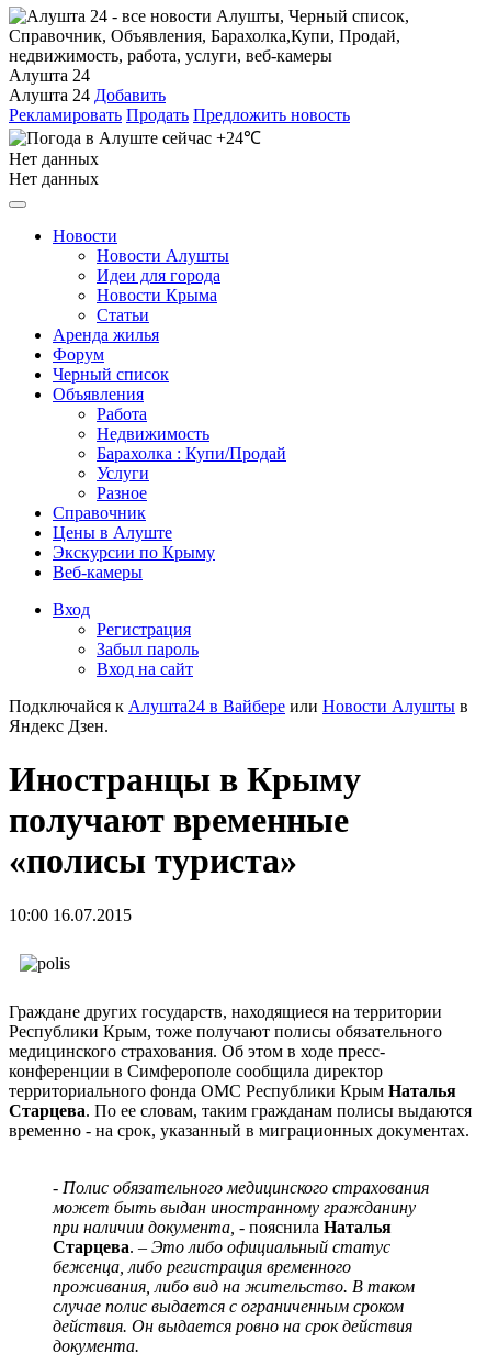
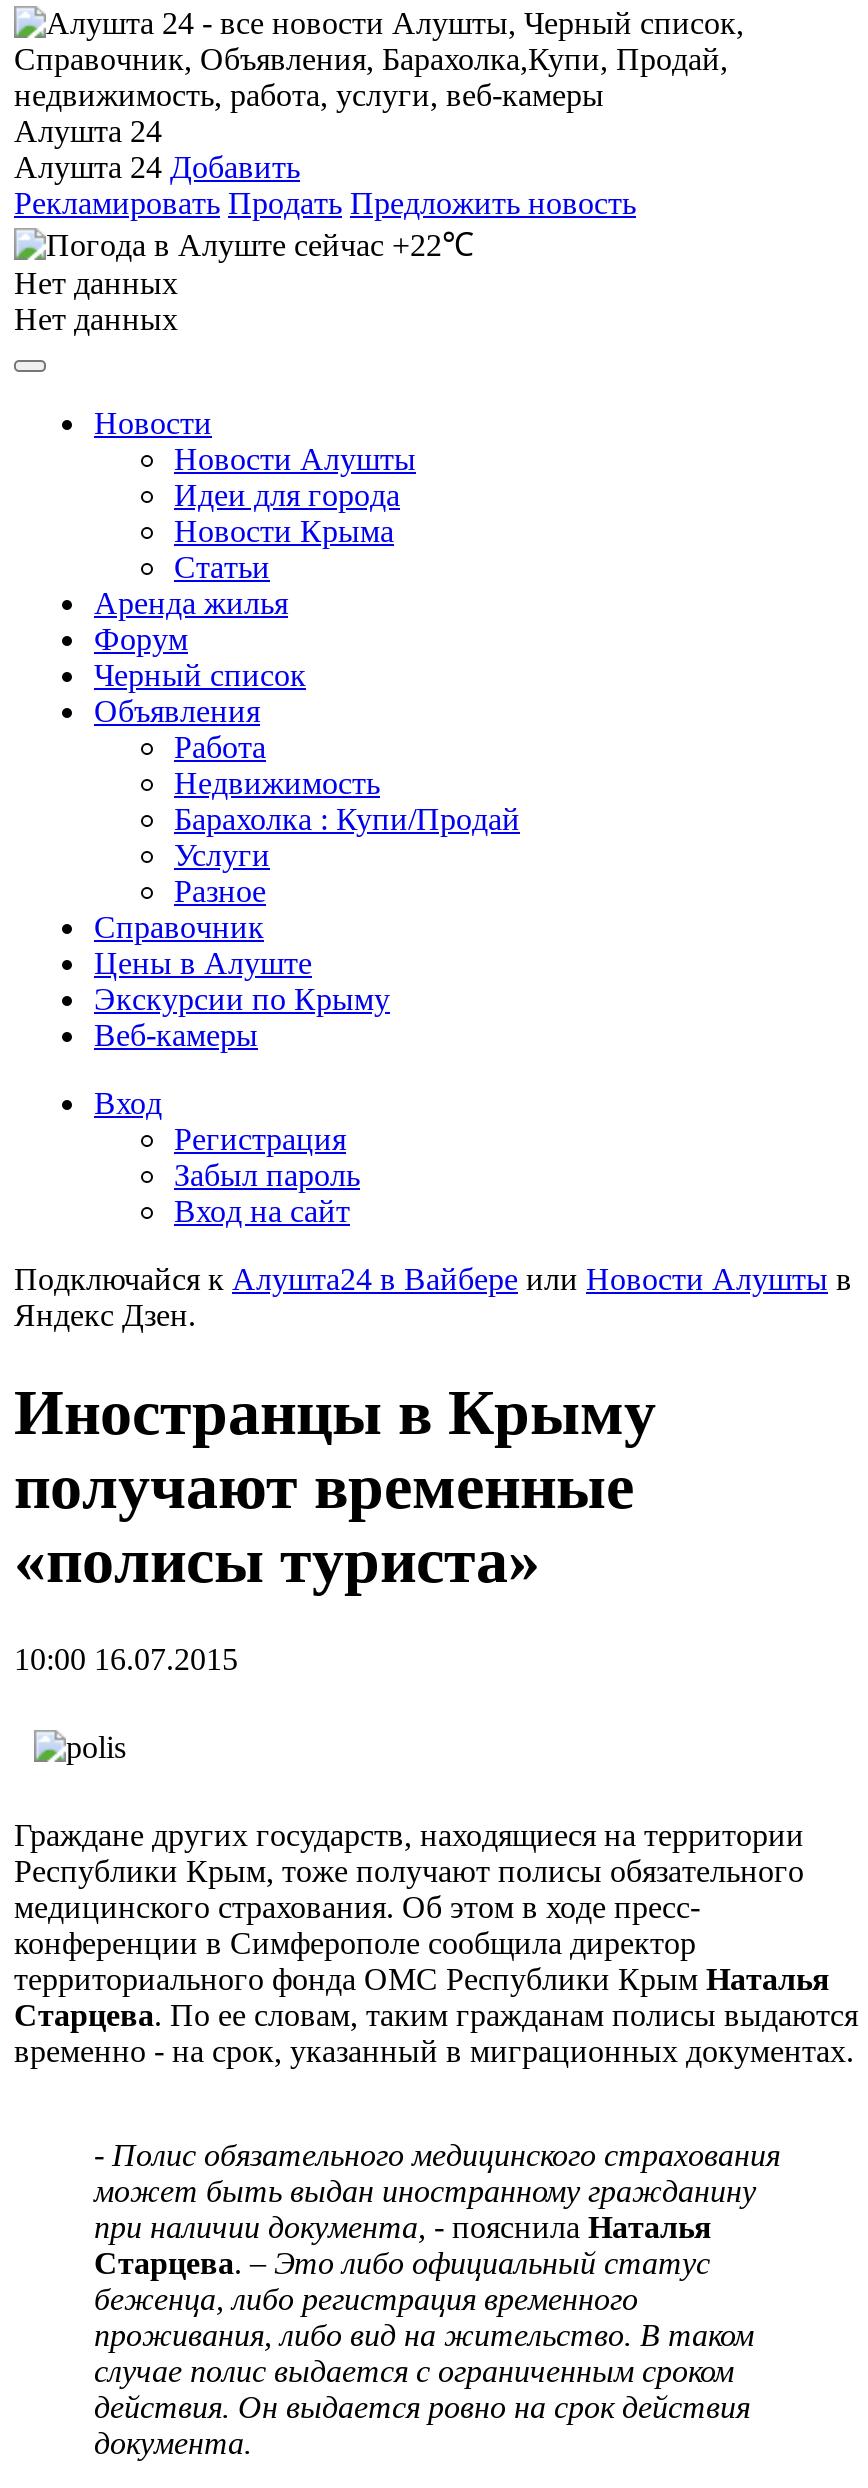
- +24℃
+ +22℃
